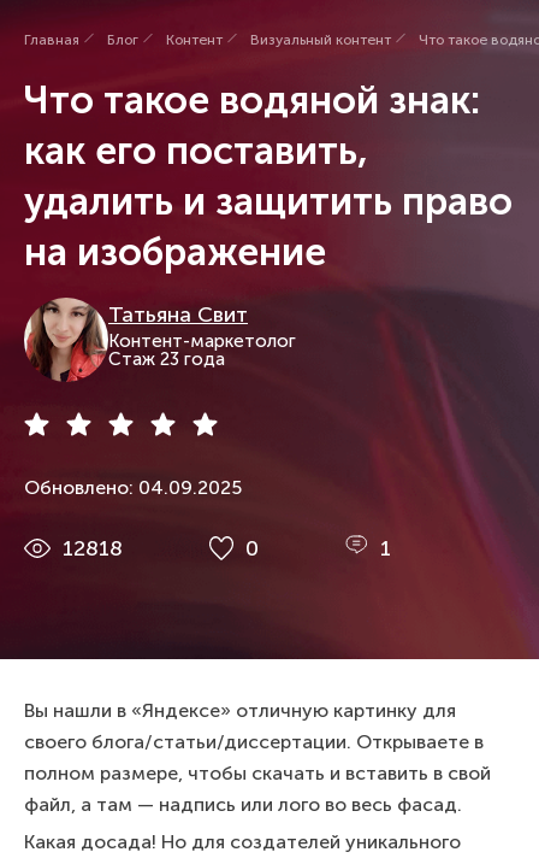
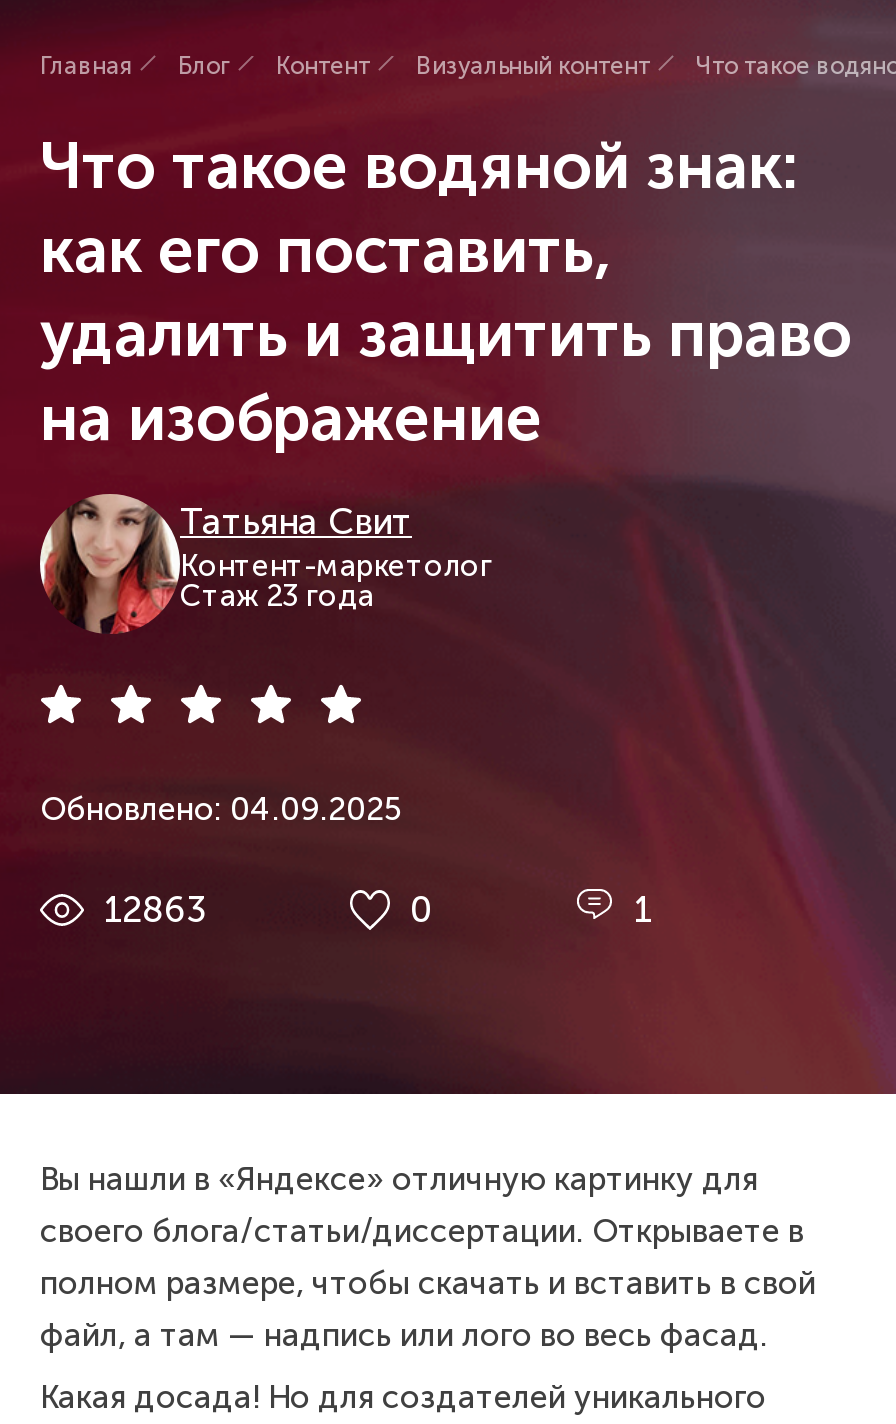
- 12818
+ 12863
